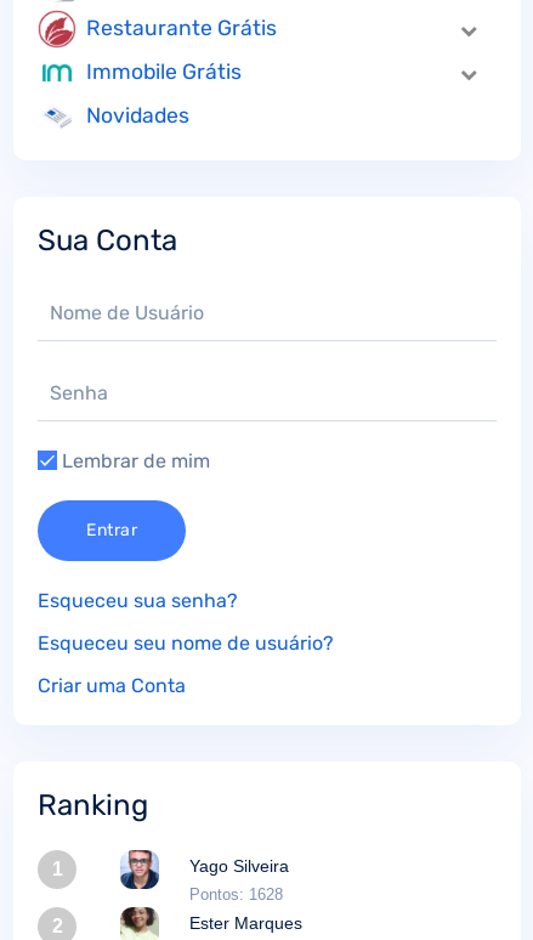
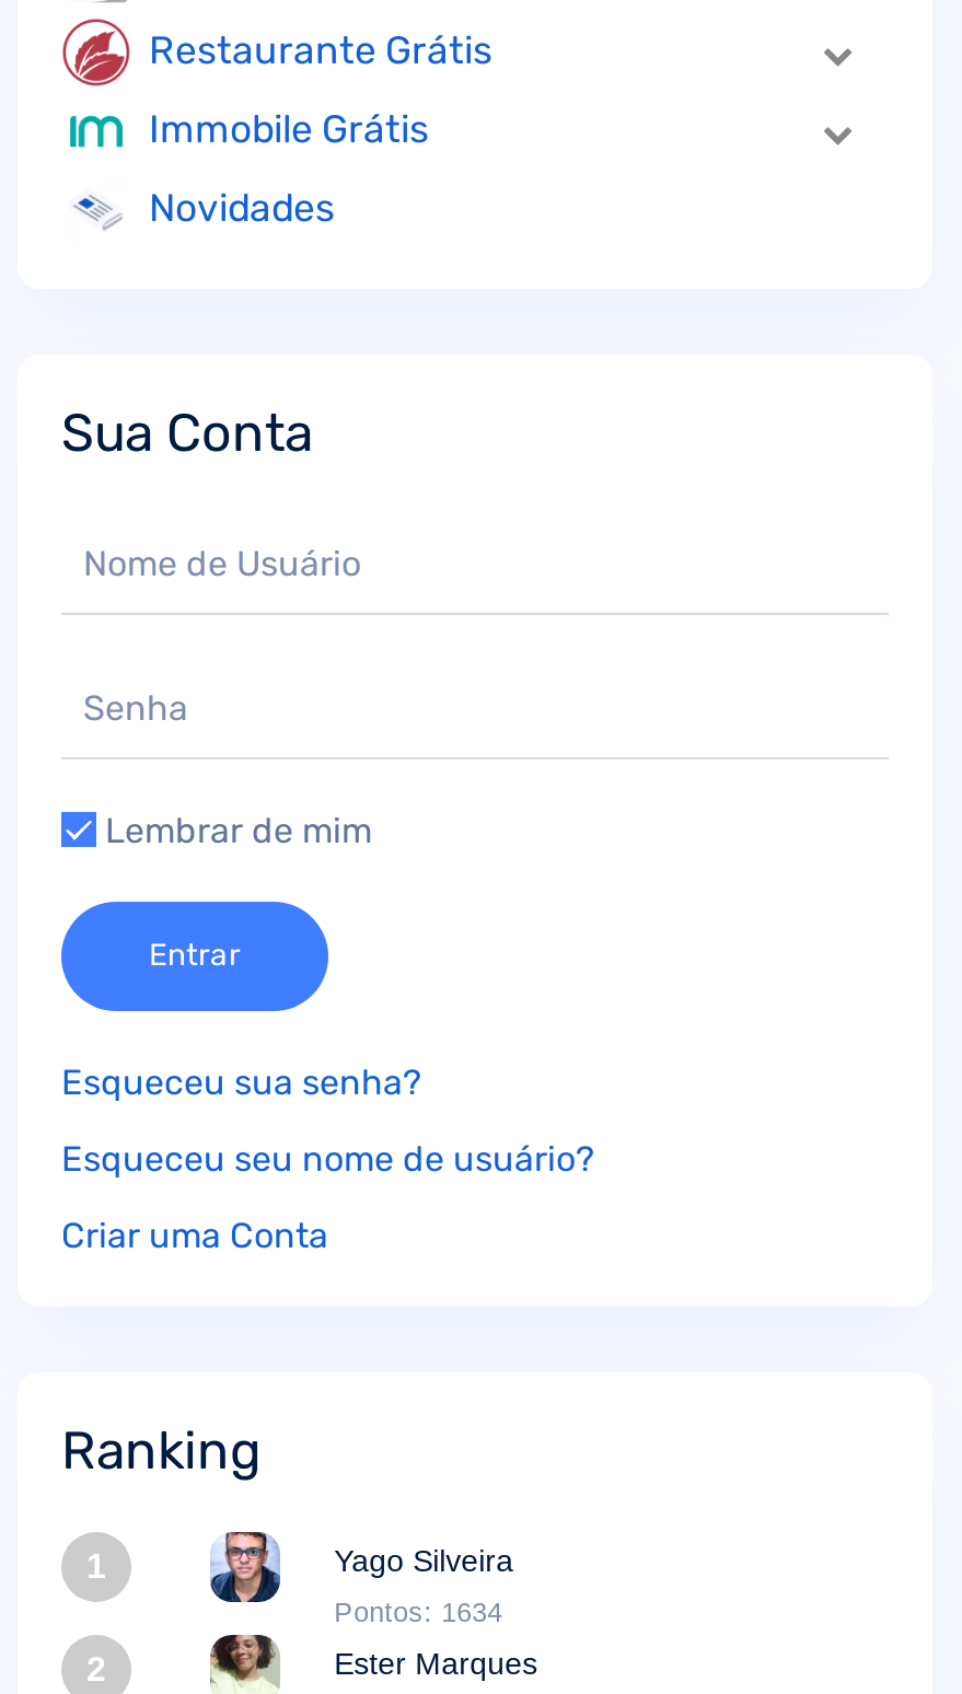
- Pontos: 1628
+ Pontos: 1634
